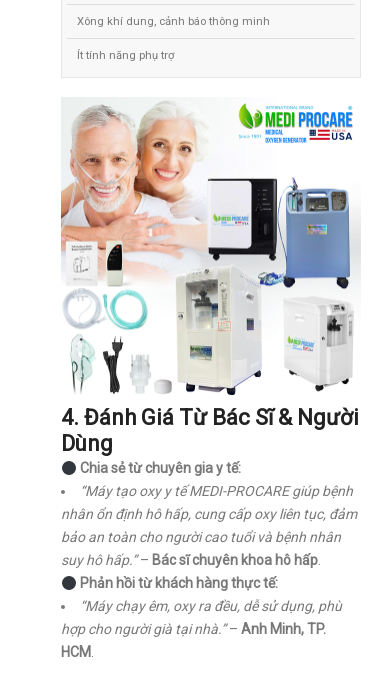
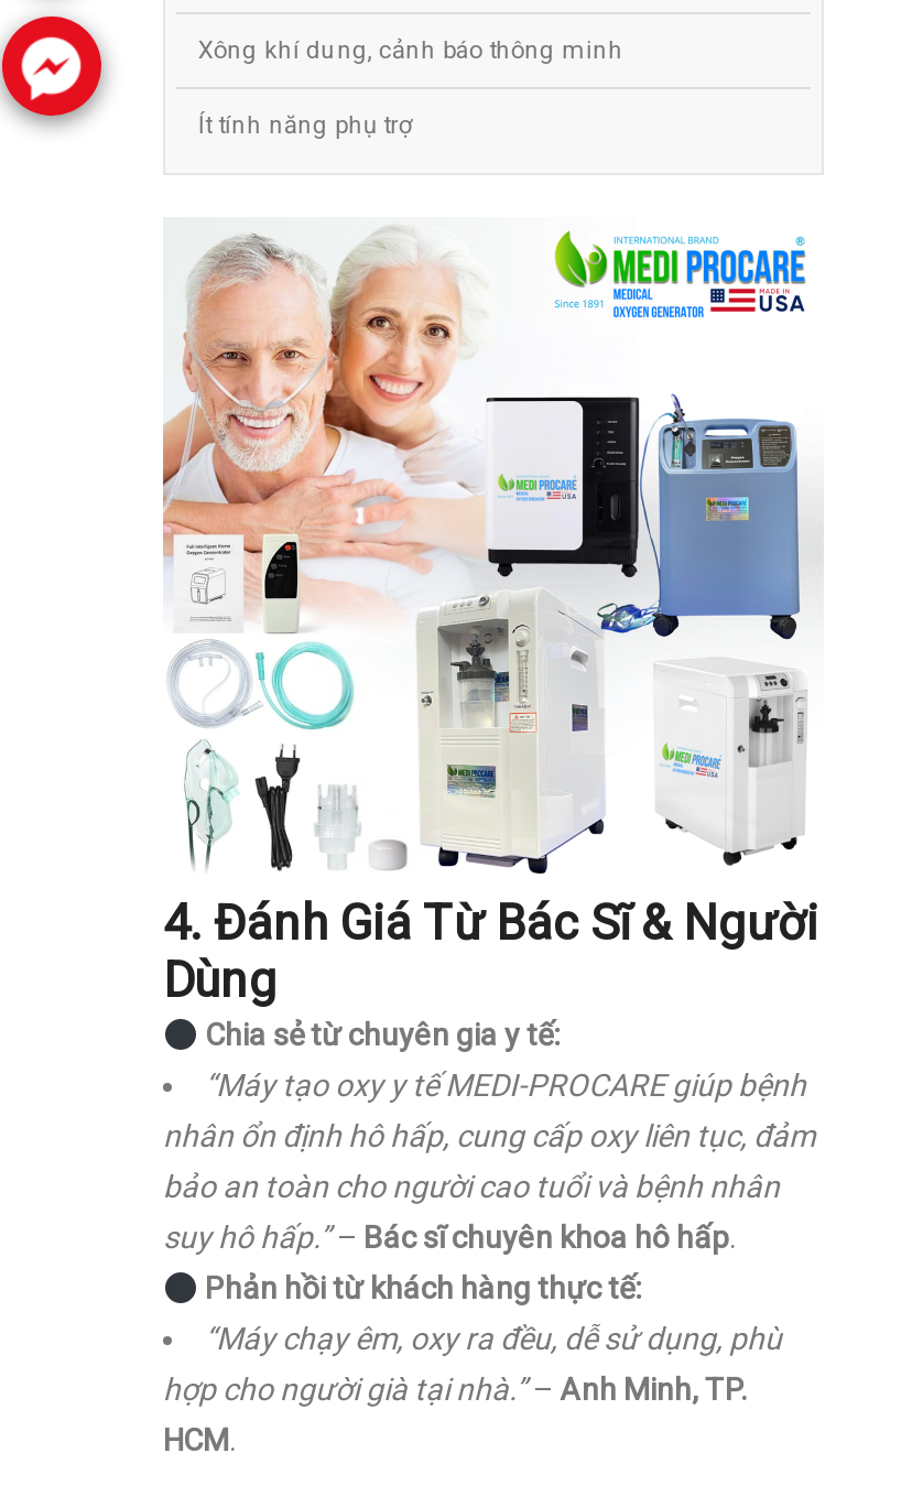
+ [image]
